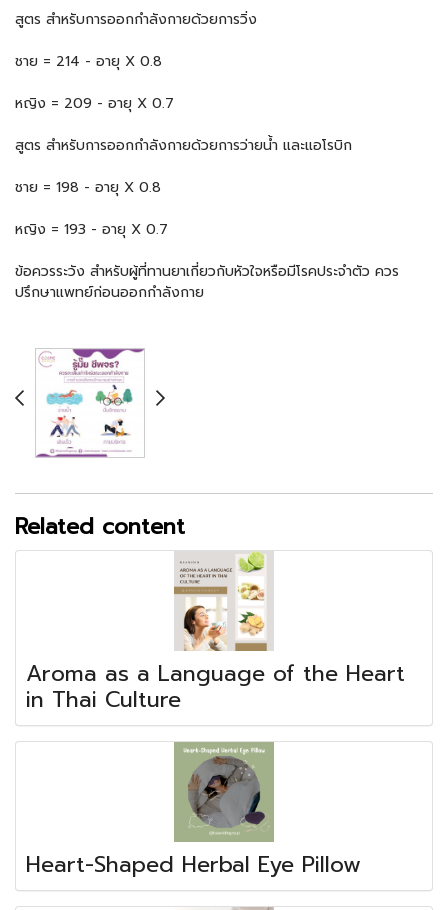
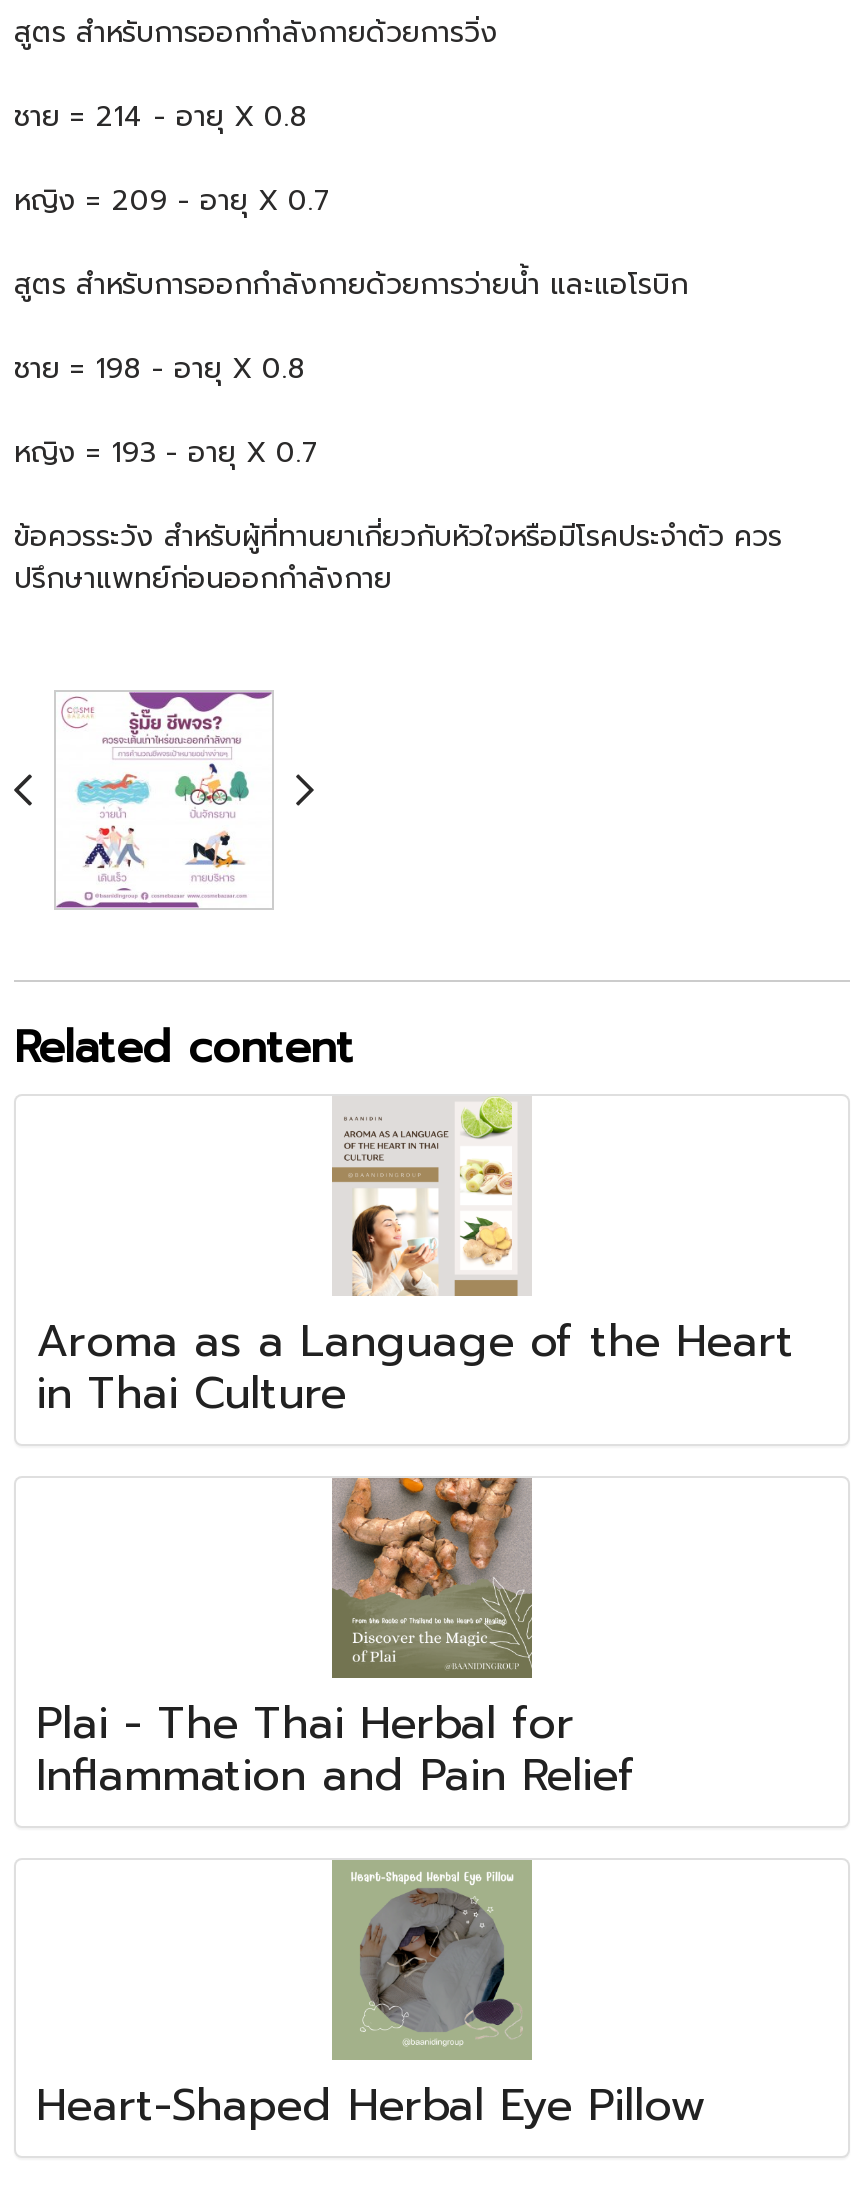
+ [image]
+ Plai - The Thai Herbal for
+ Inflammation and Pain Relief
